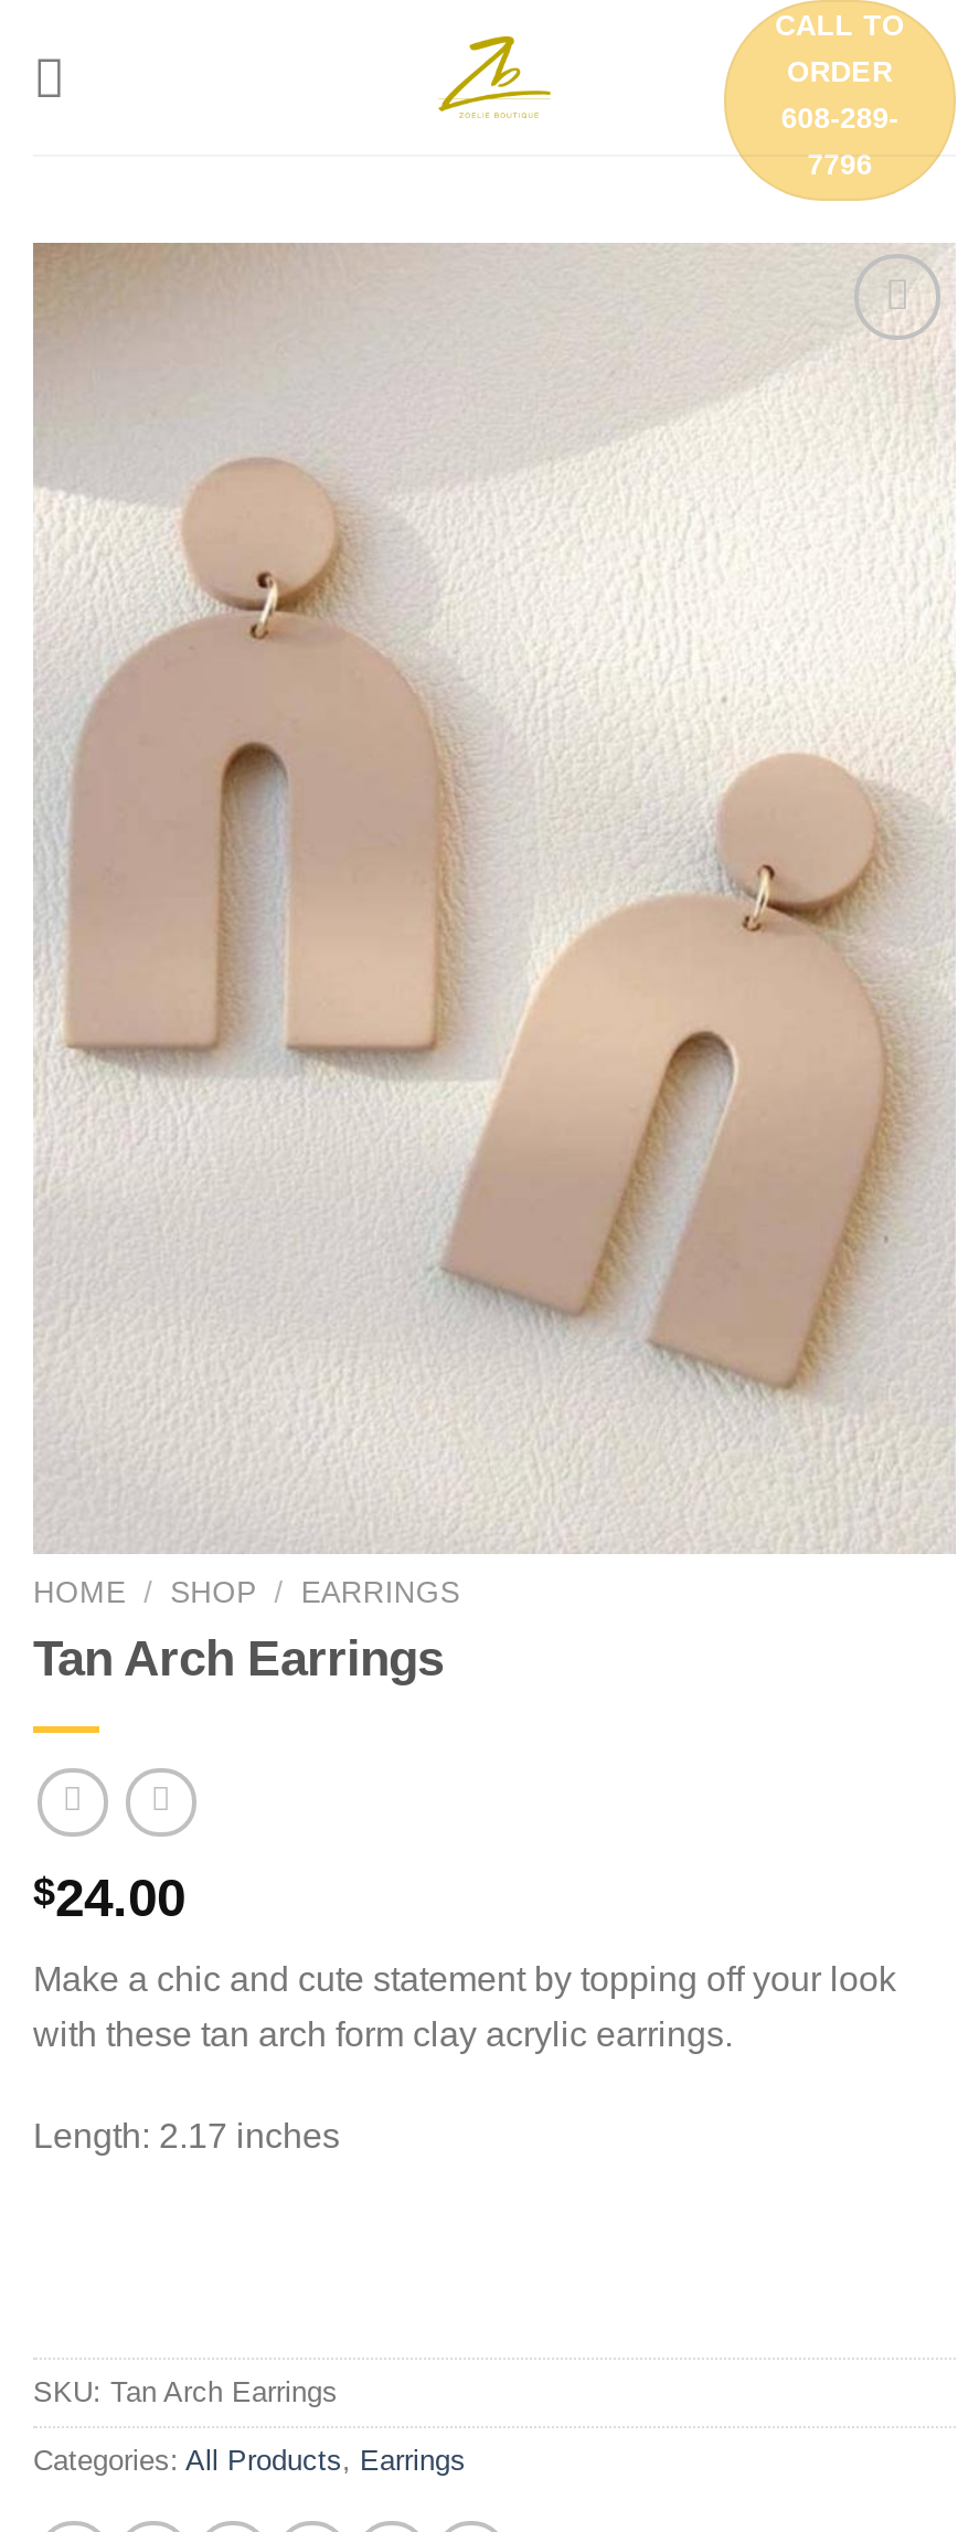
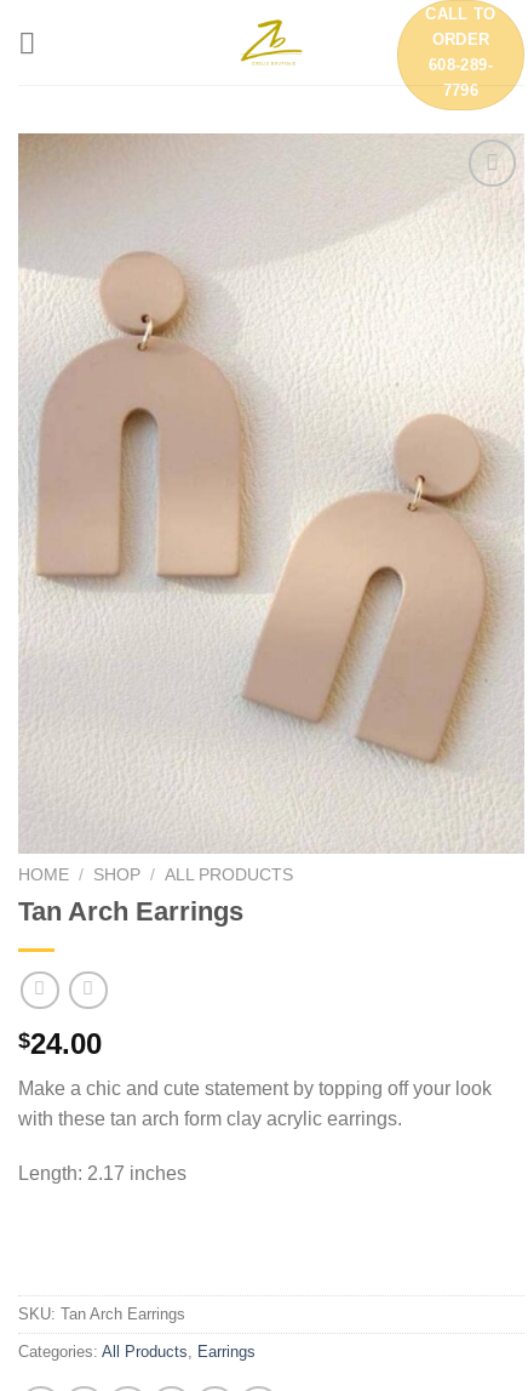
- HOME / SHOP / EARRINGS
+ HOME / SHOP / ALL PRODUCTS
